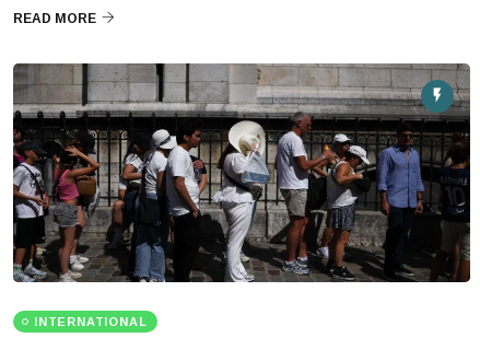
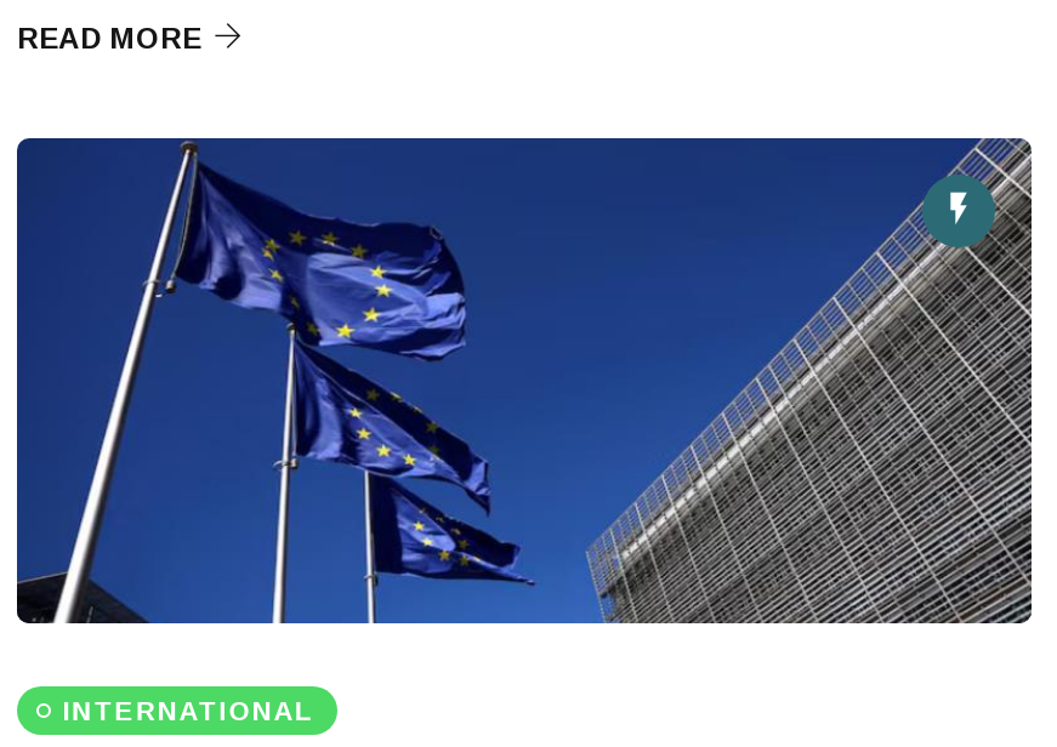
- [image]
+ [image]
